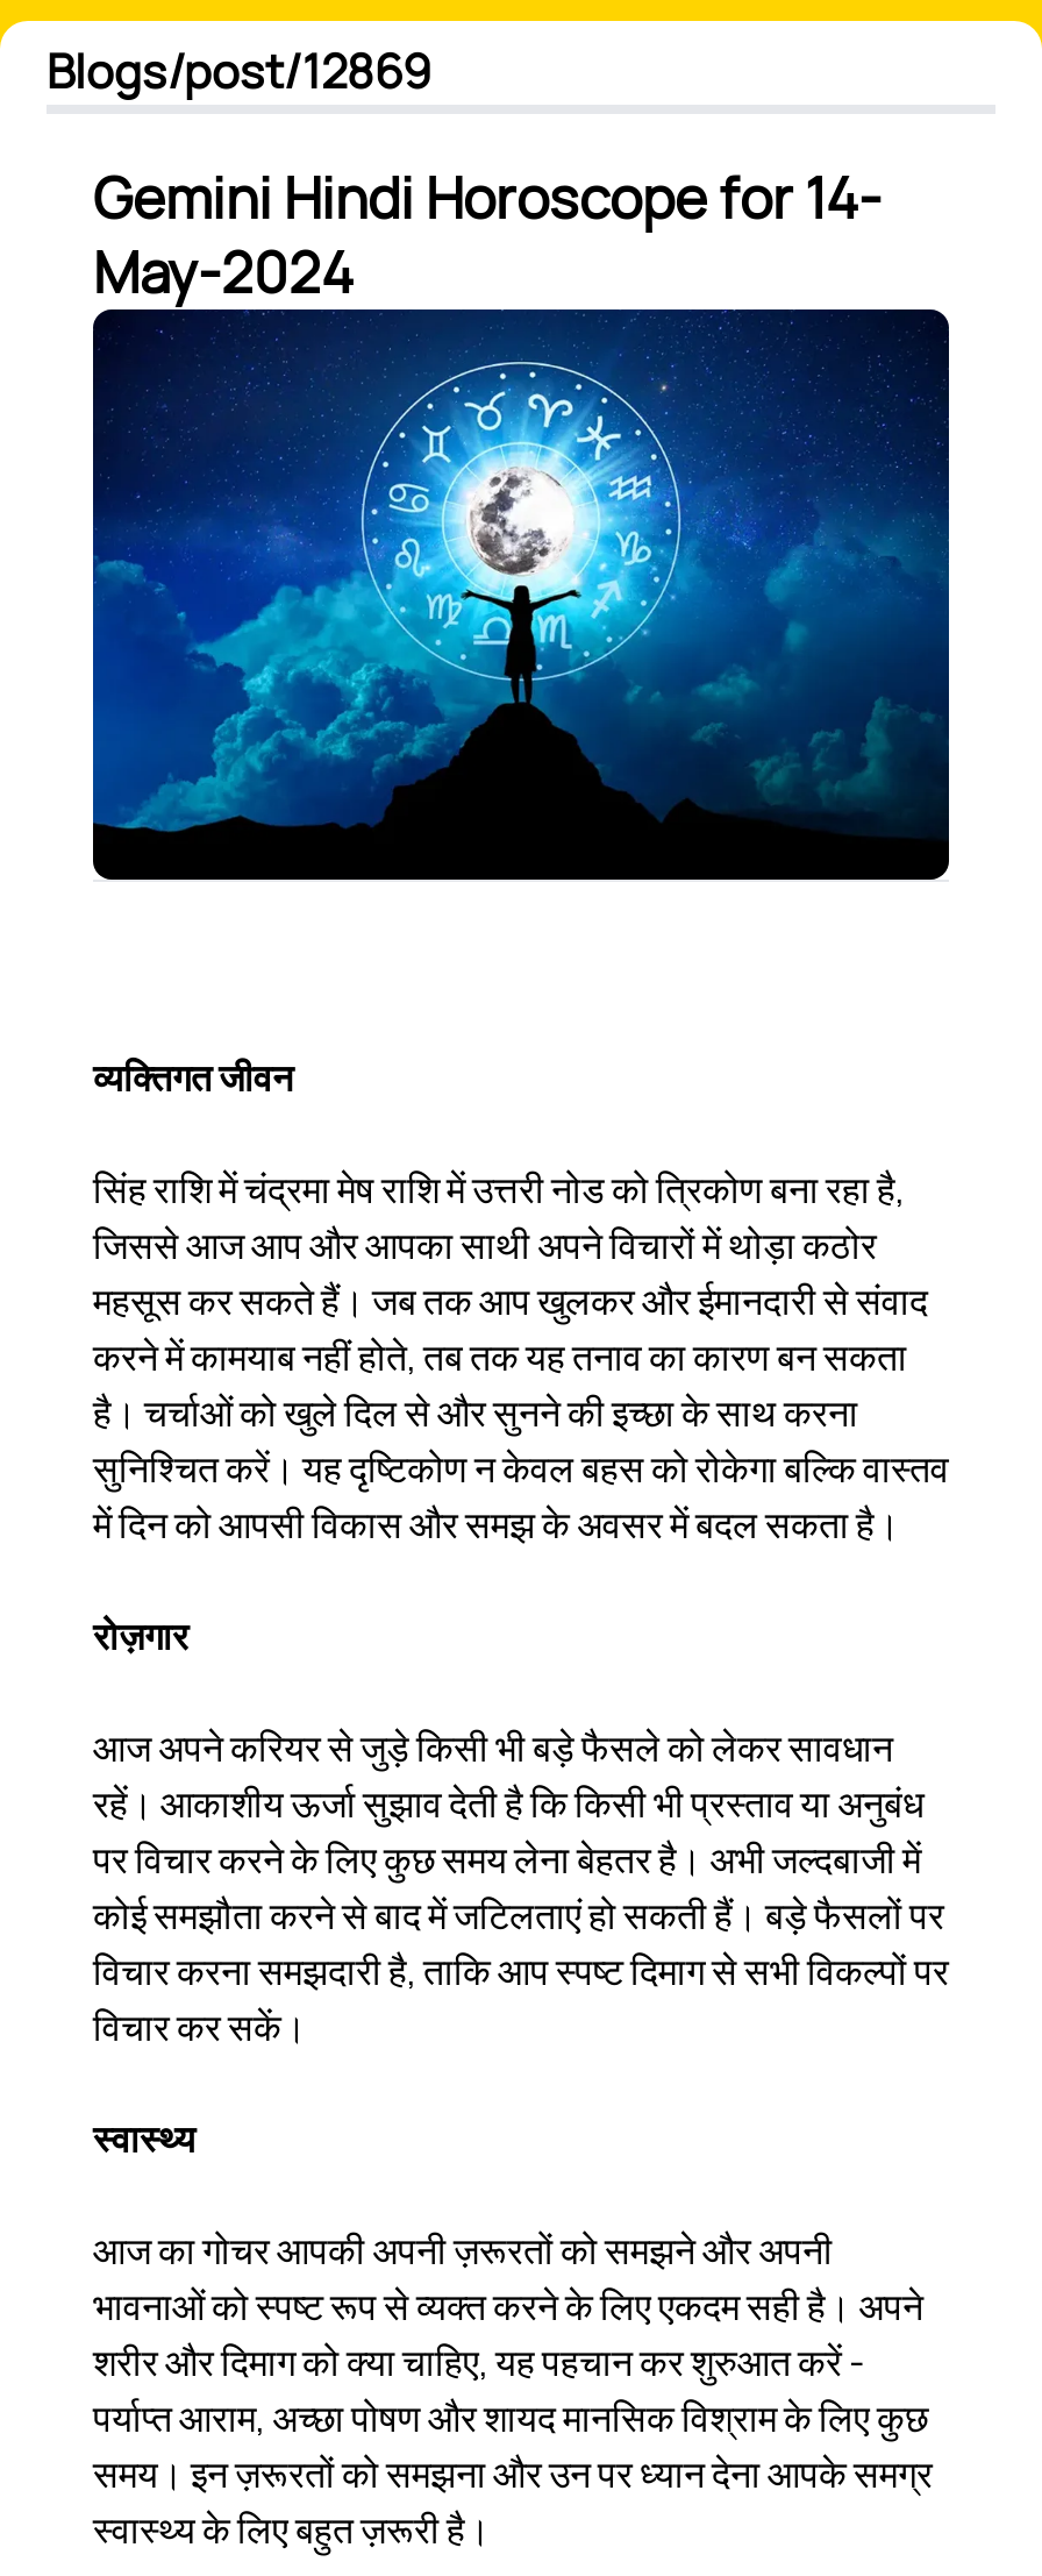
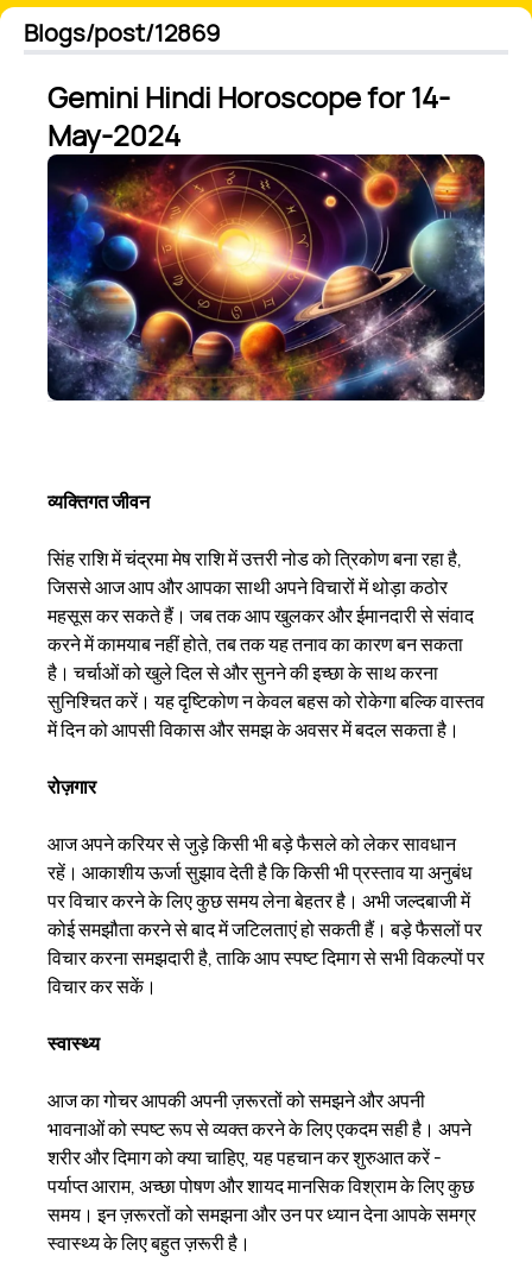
- [image]
+ [image]
